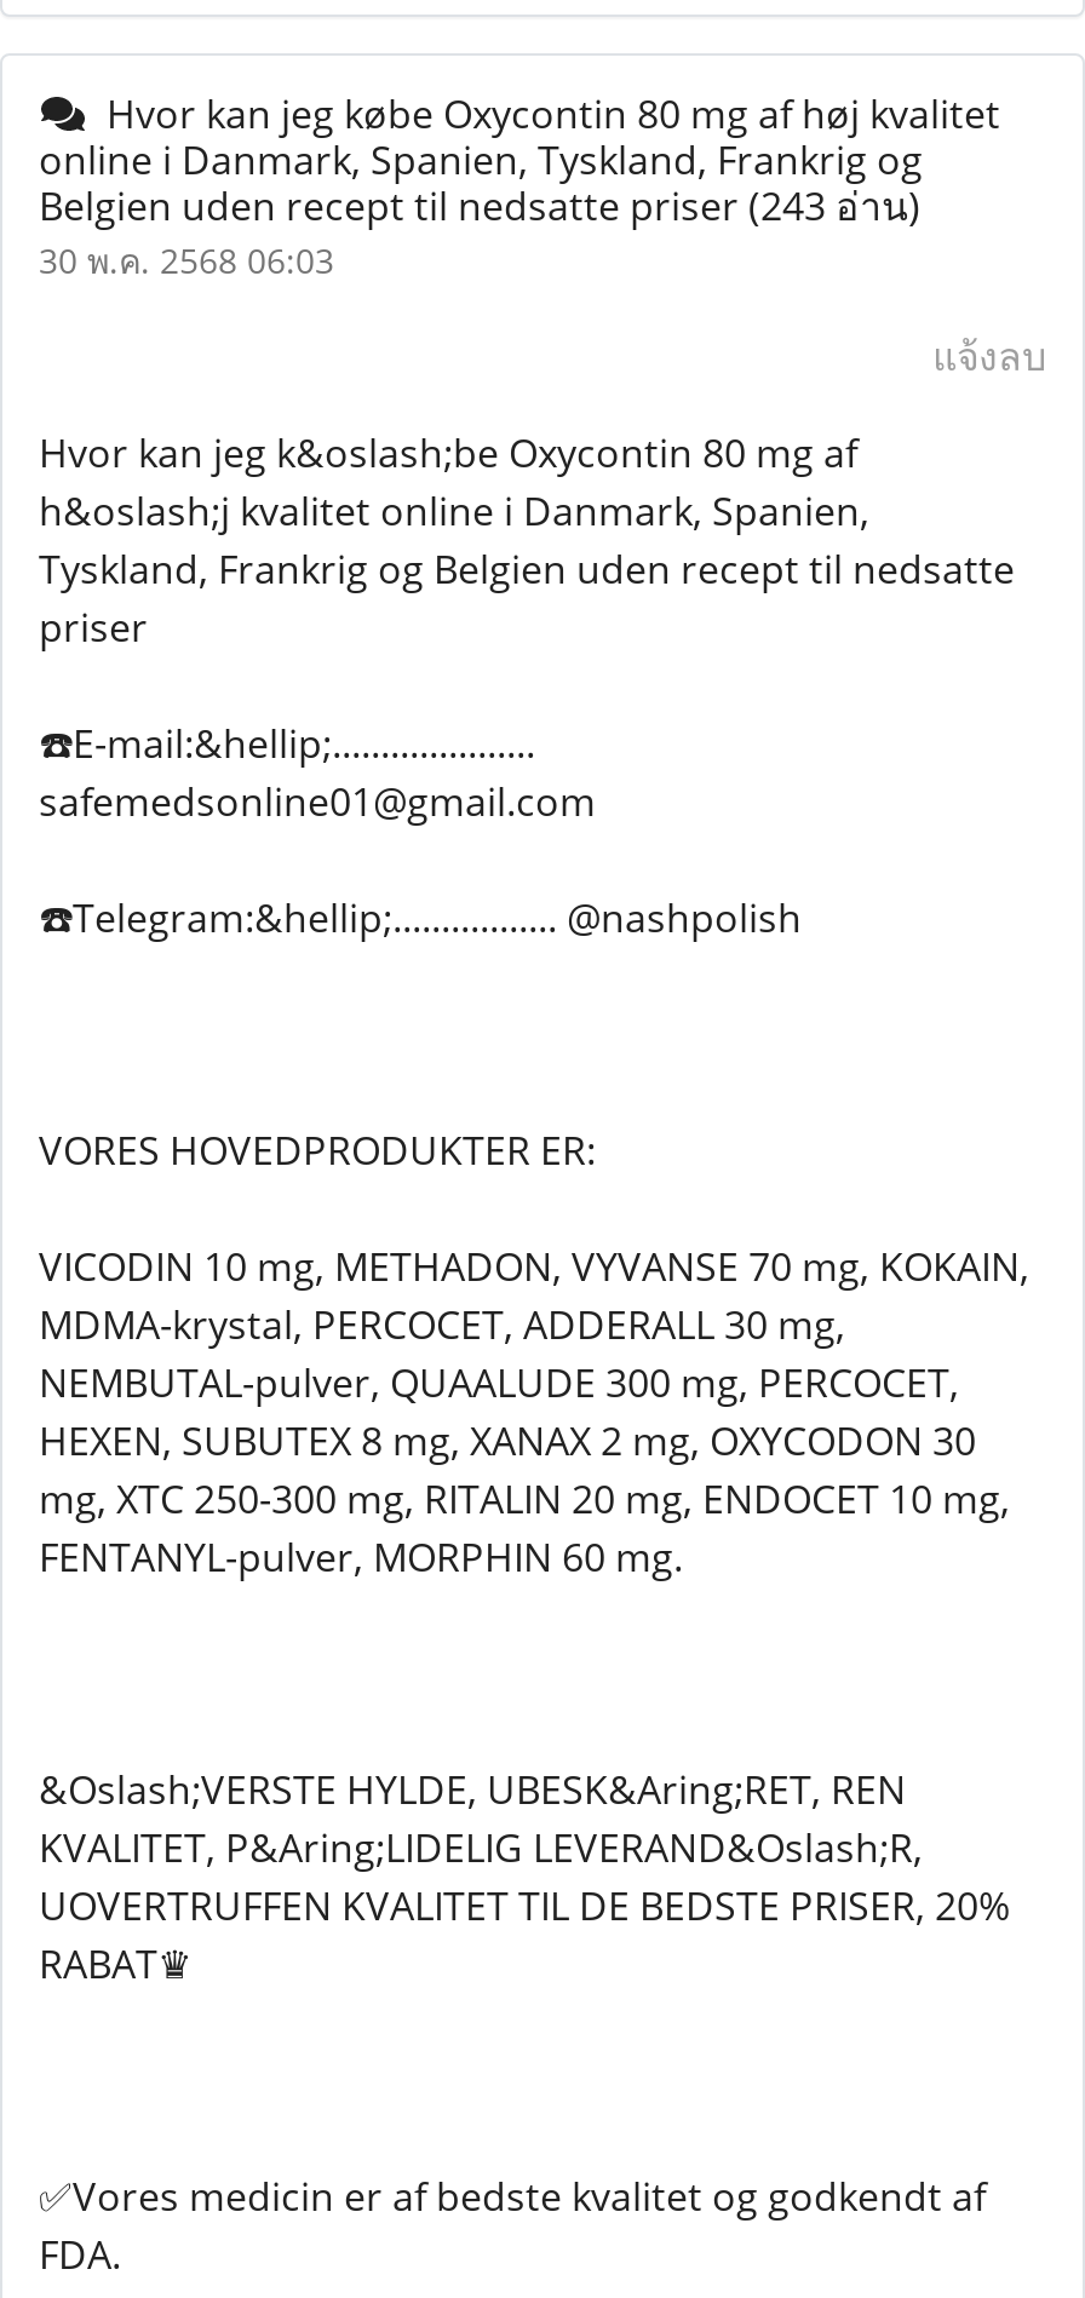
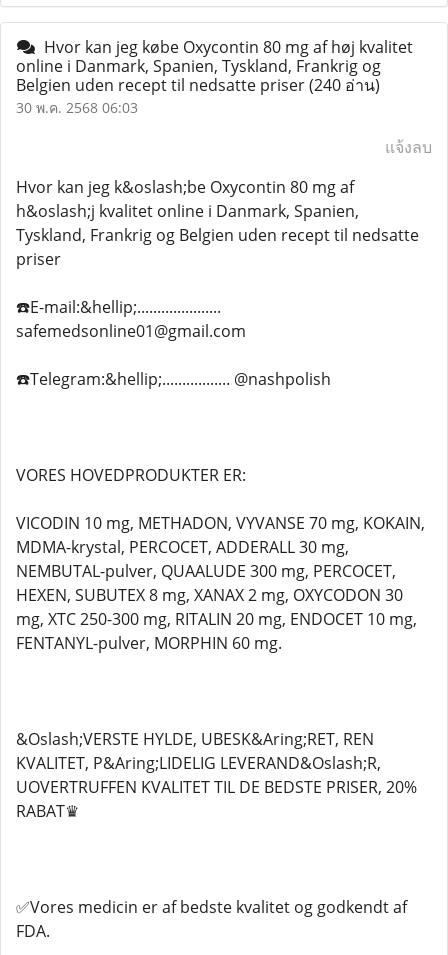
- Belgien uden recept til nedsatte priser (243 อ่าน)
+ Belgien uden recept til nedsatte priser (240 อ่าน)
